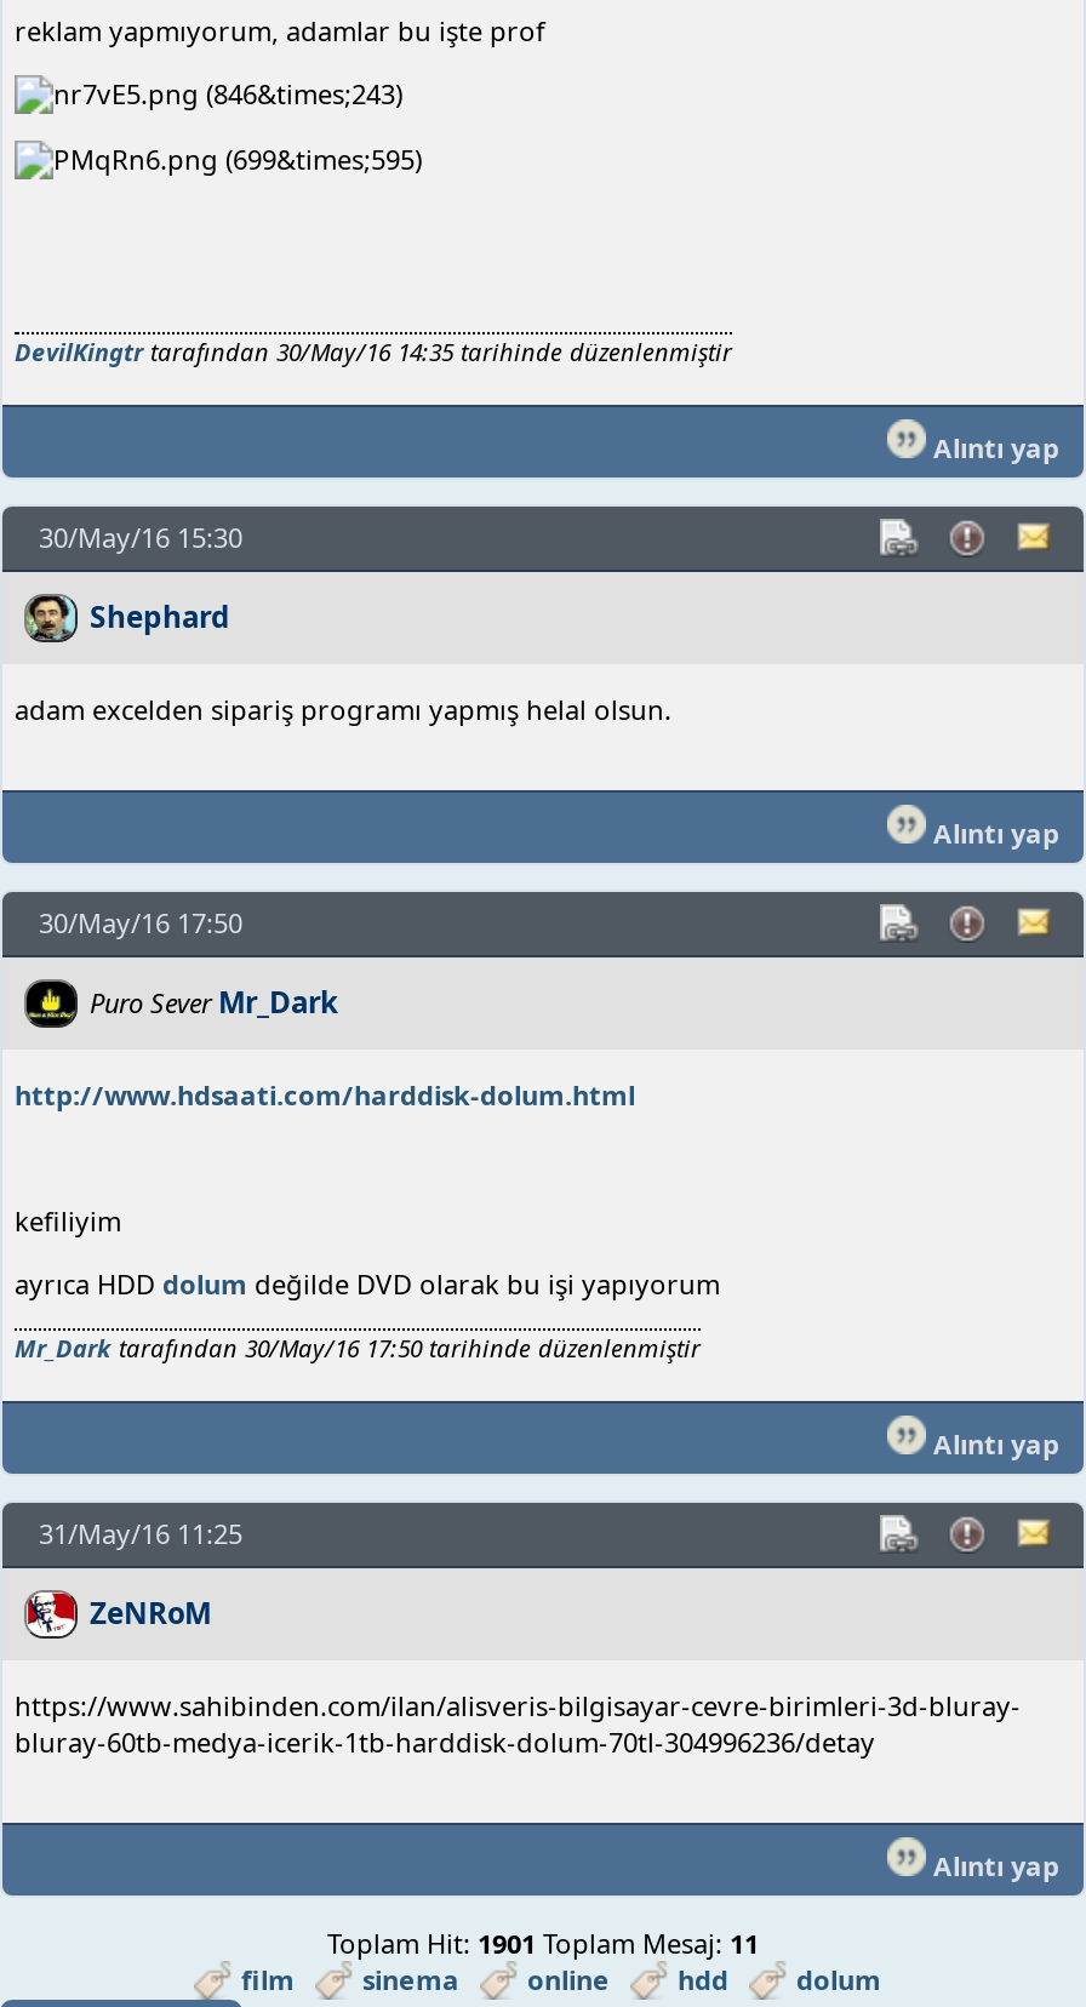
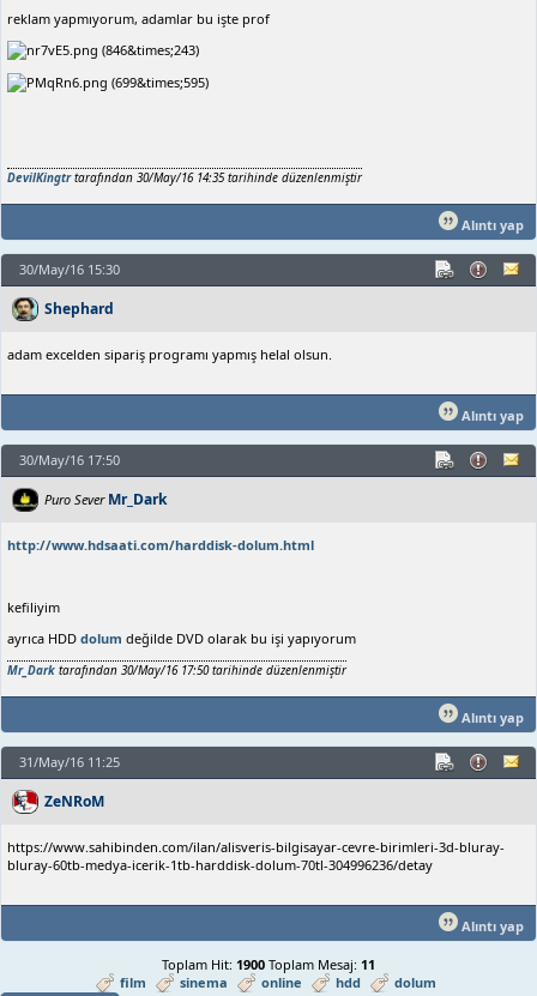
- Toplam Hit: 1901 Toplam Mesaj: 11
+ Toplam Hit: 1900 Toplam Mesaj: 11
